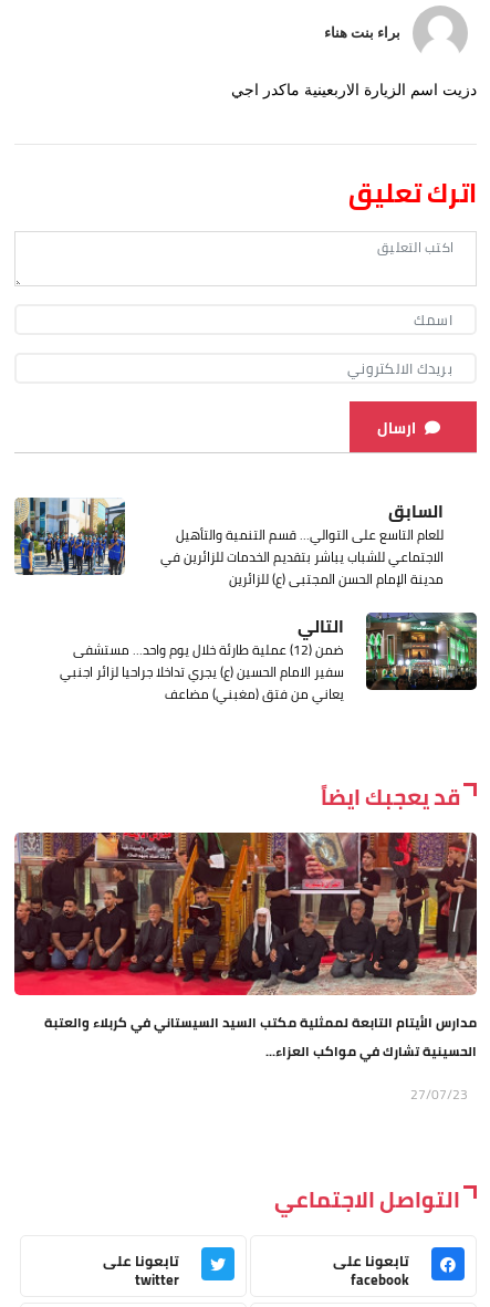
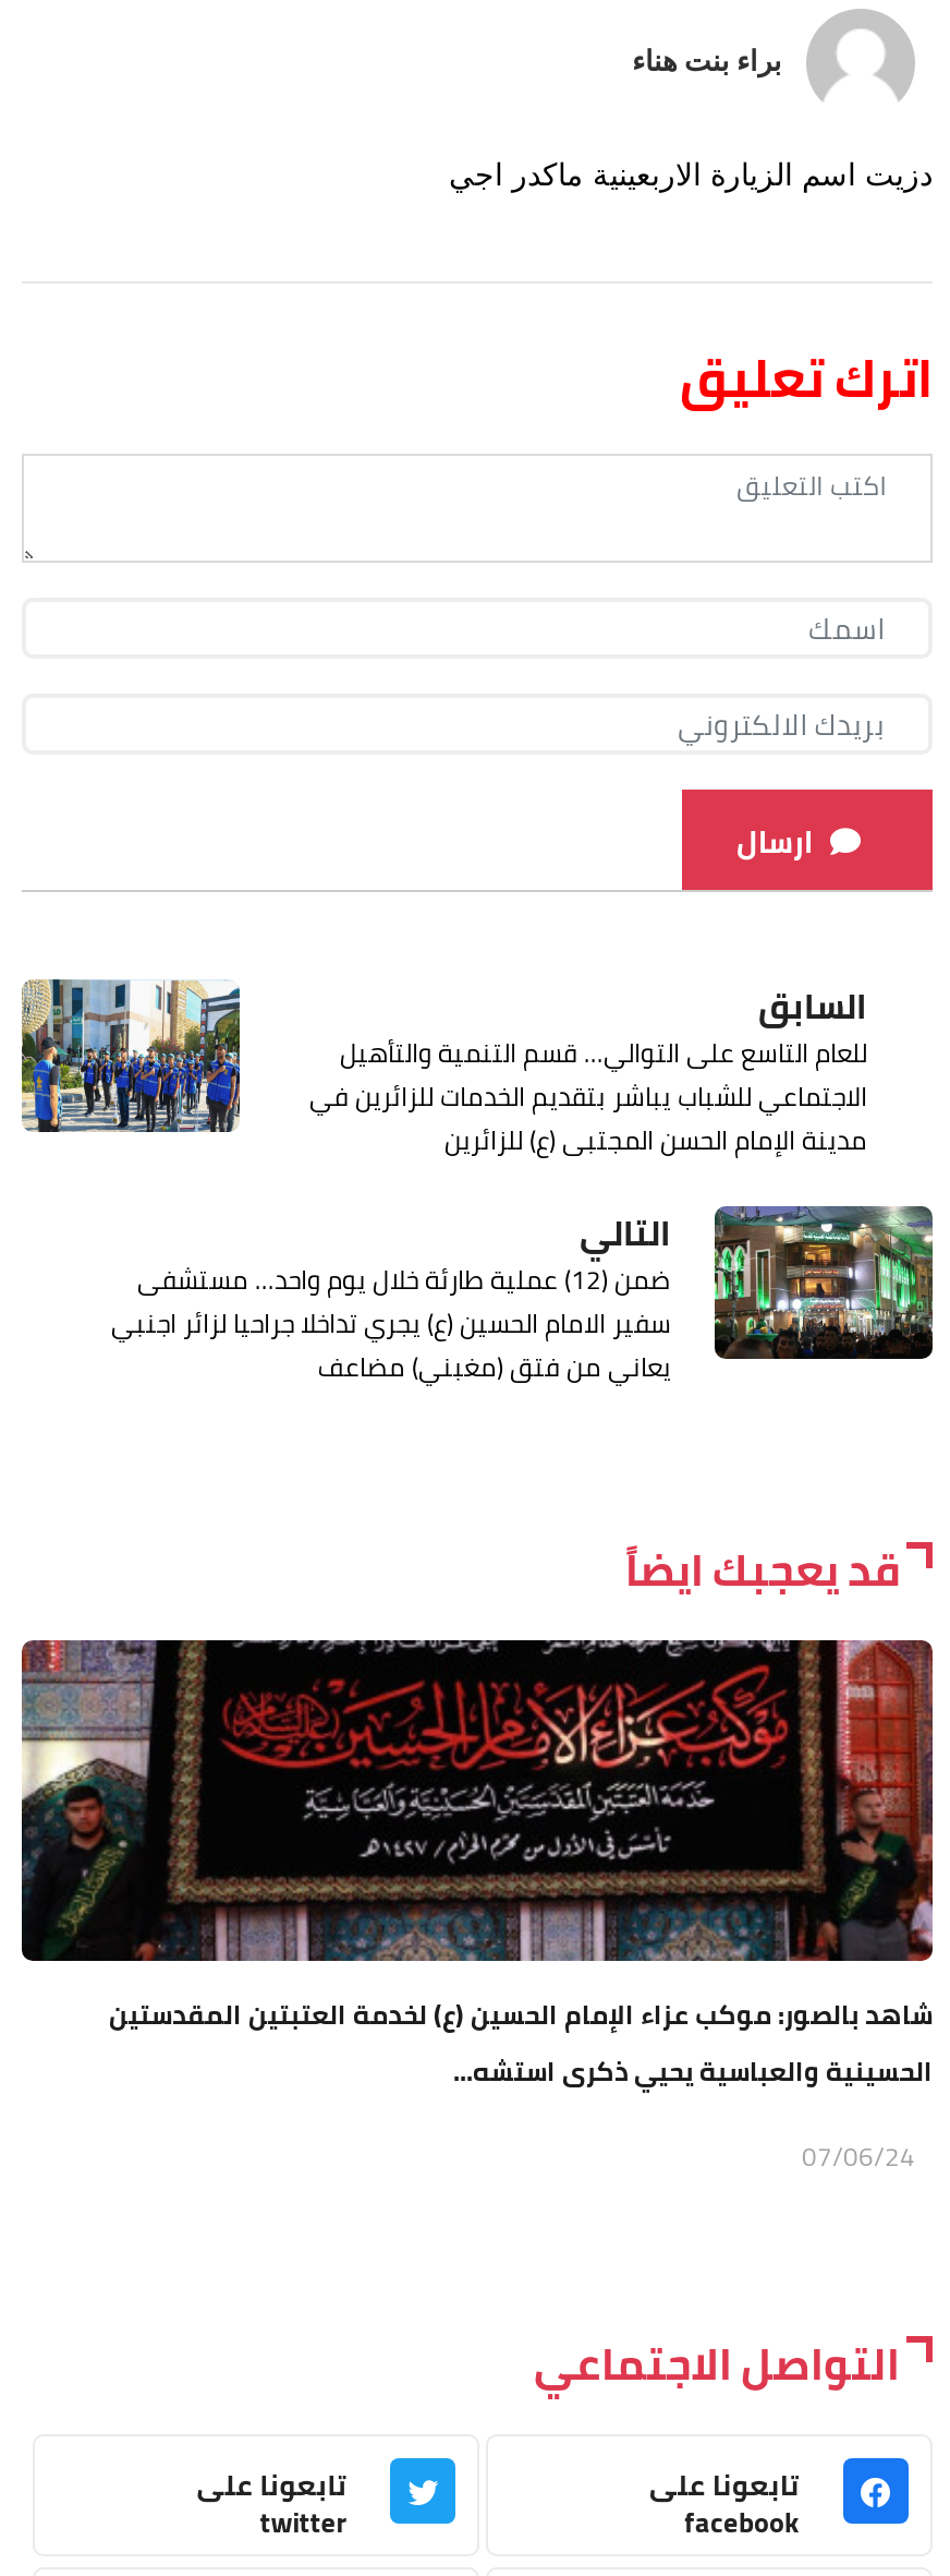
- [image]
- مدارس الأيتام التابعة لممثلية مكتب السيد السيستاني في كربلاء والعتبة
- الحسينية تشارك في مواكب العزاء...
+ [image]
+ شاهد بالصور: موكب عزاء الإمام الحسين (ع) لخدمة العتبتين المقدستين
+ الحسينية والعباسية يحيي ذكرى استشه...

- 27/07/23
+ 07/06/24
